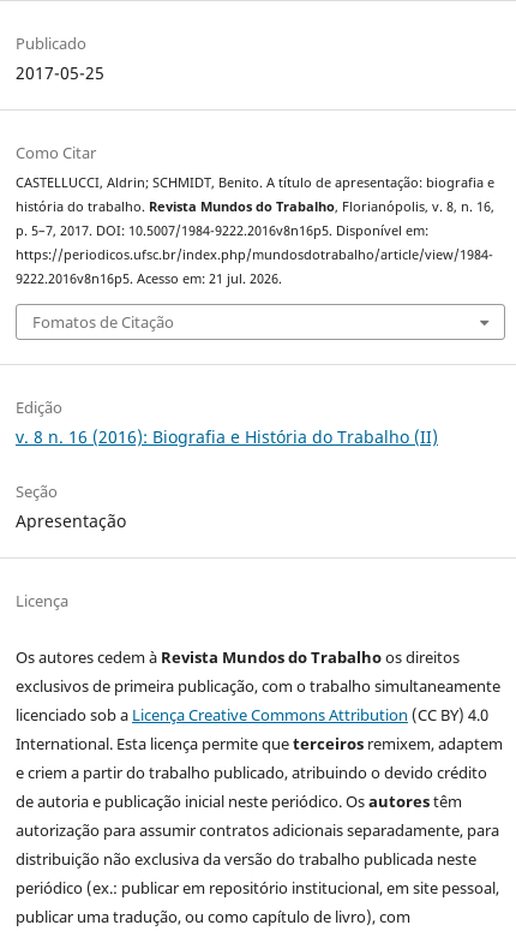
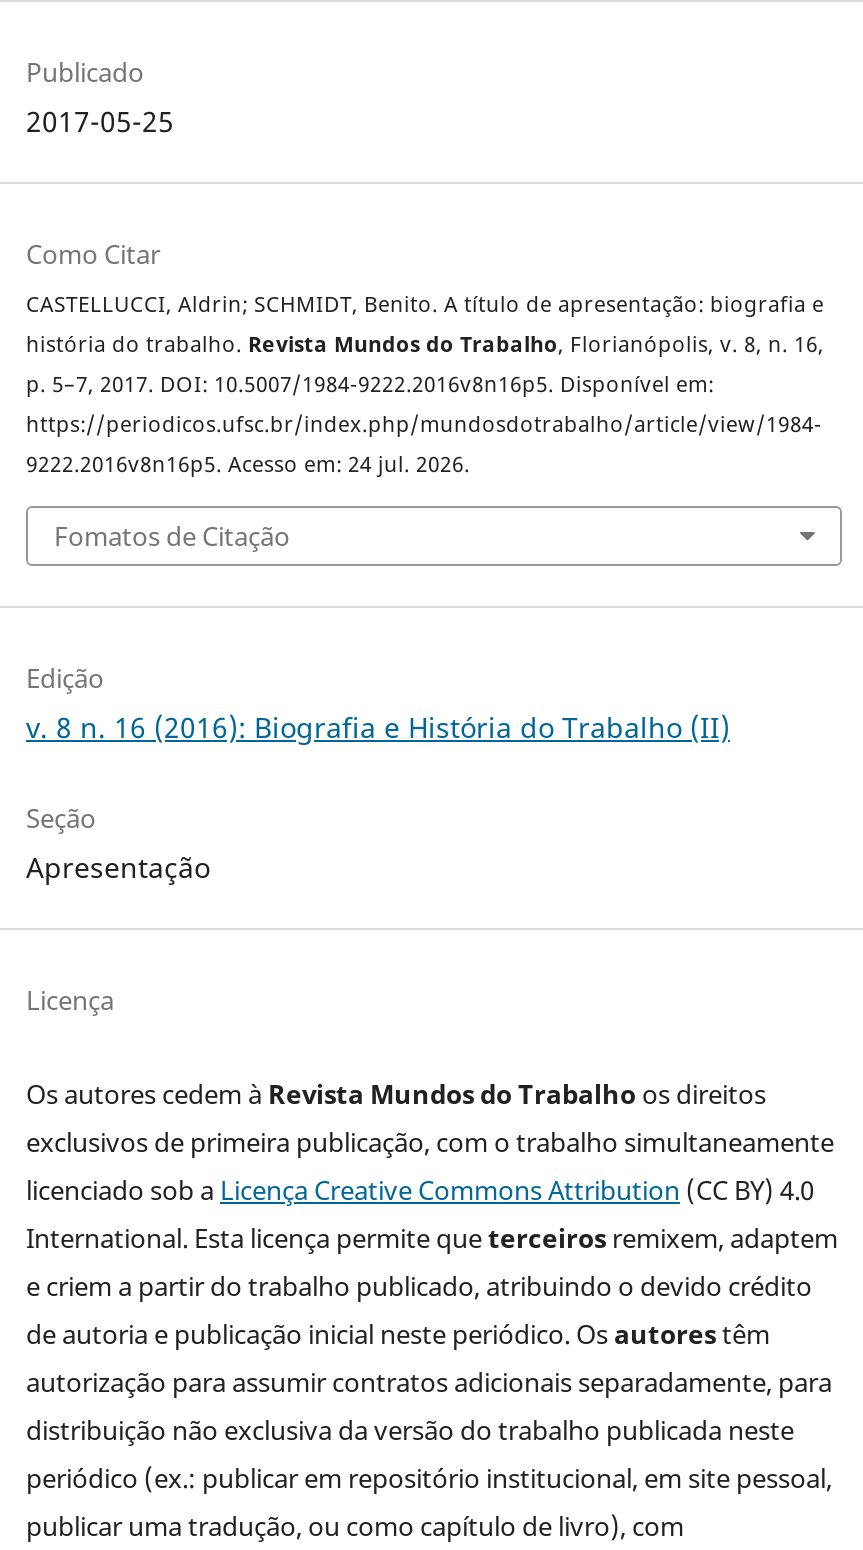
- 9222.2016v8n16p5. Acesso em: 21 jul. 2026.
+ 9222.2016v8n16p5. Acesso em: 24 jul. 2026.
